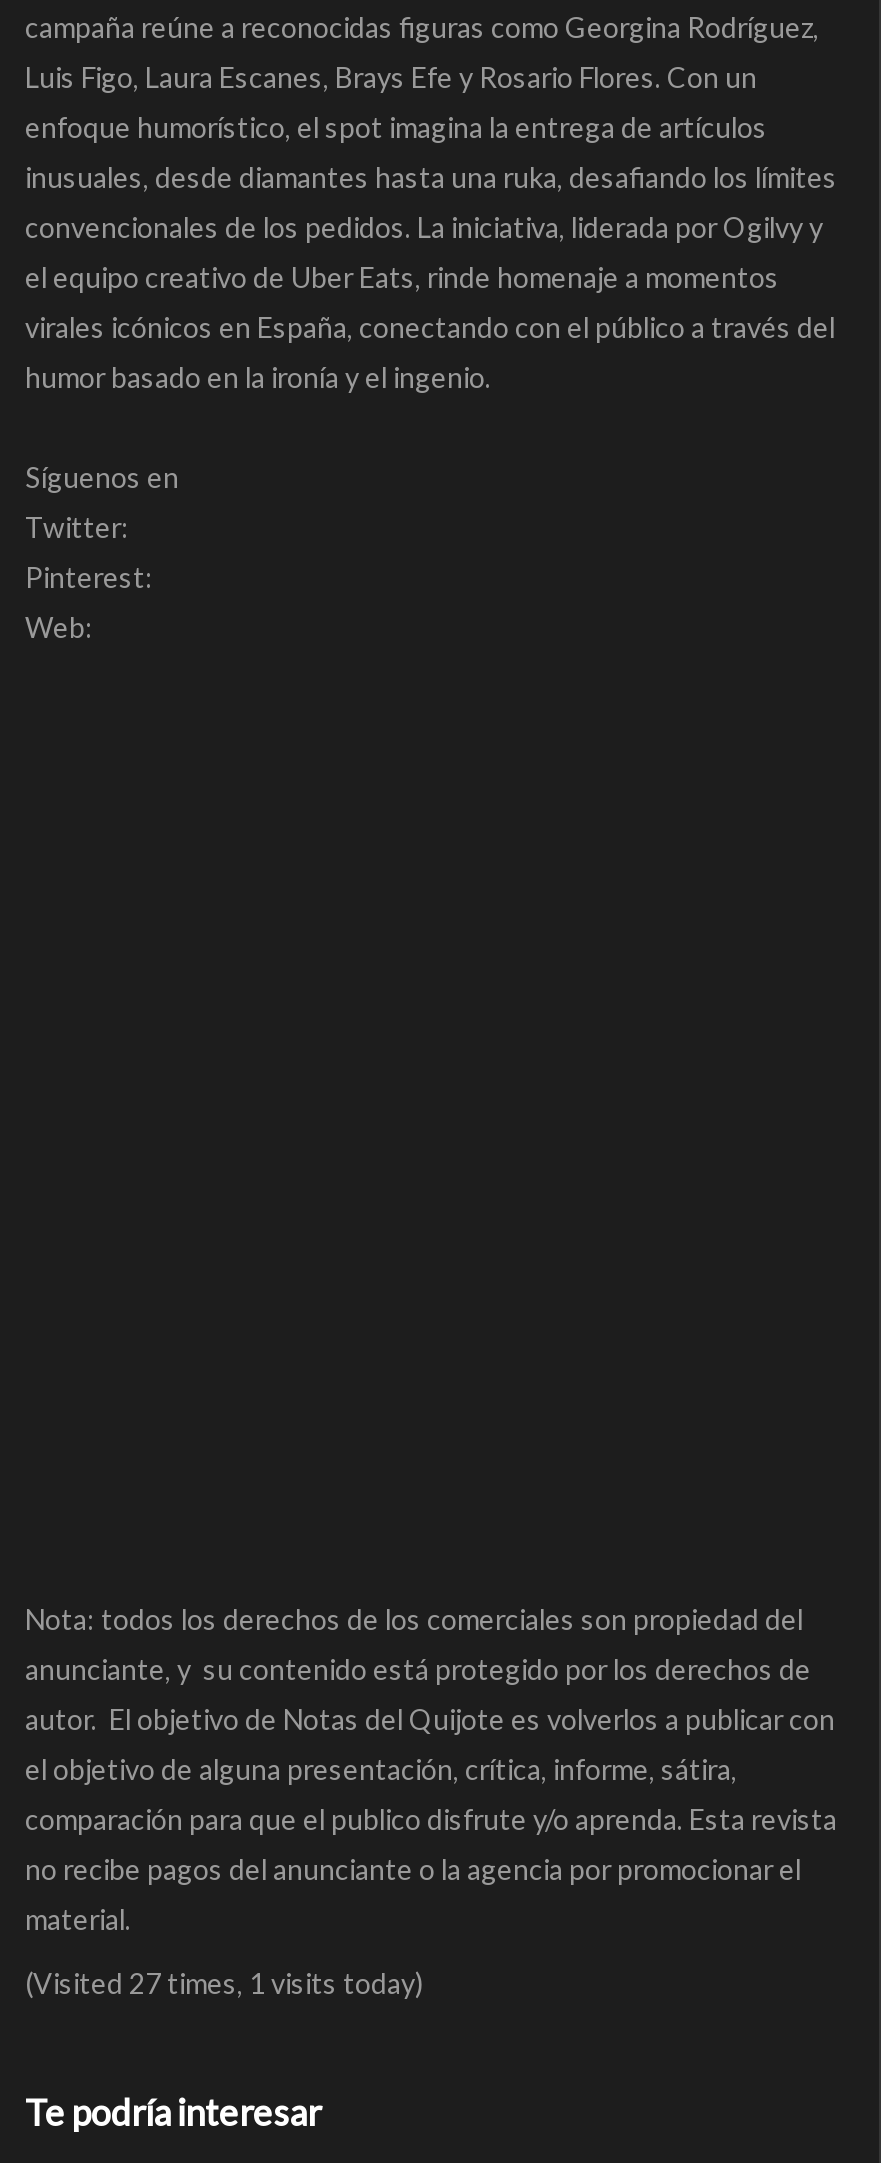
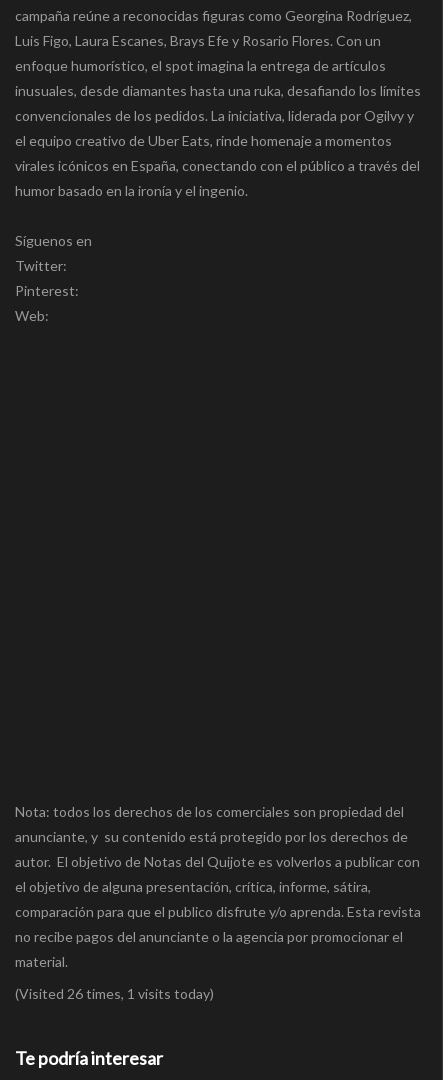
- (Visited 27 times, 1 visits today)
+ (Visited 26 times, 1 visits today)
